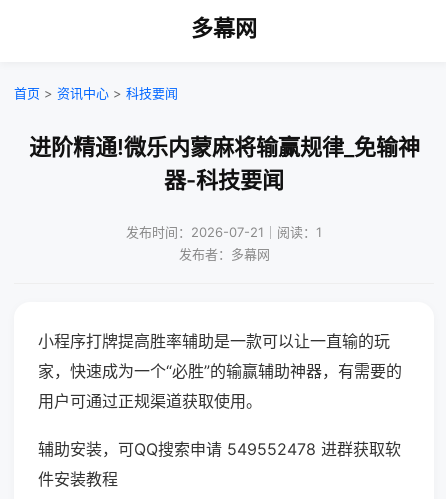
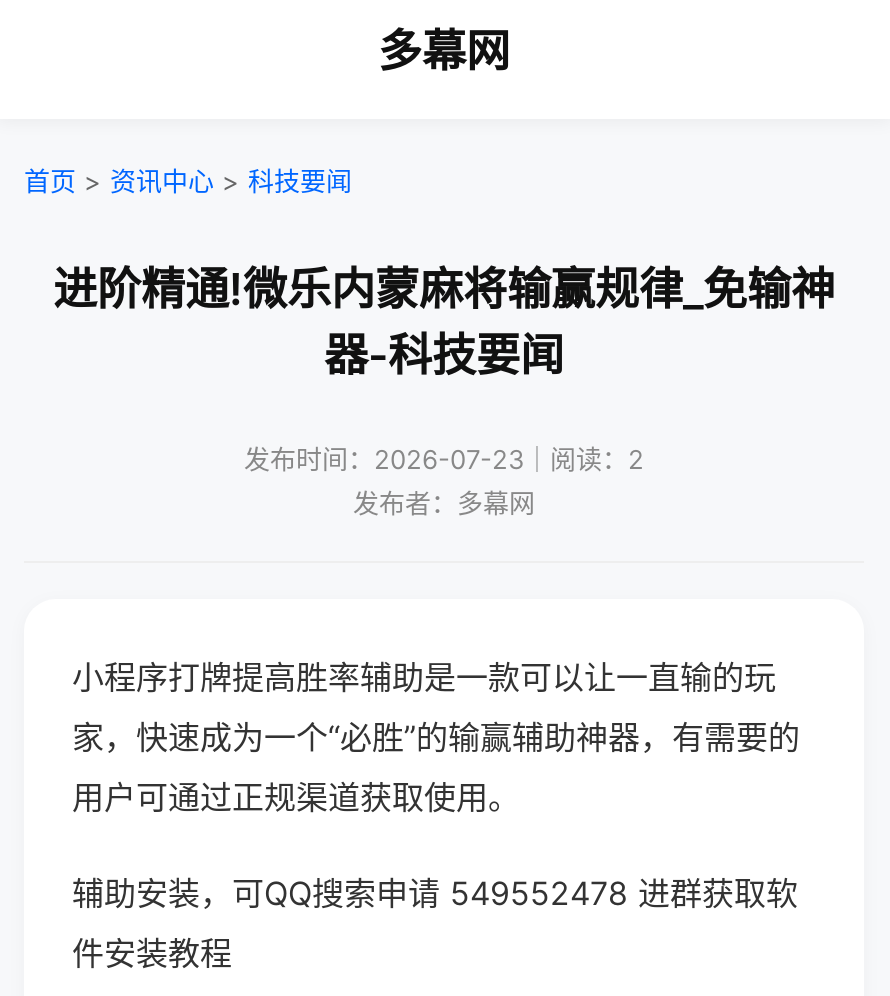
- 发布时间：2026-07-21｜阅读：1
+ 发布时间：2026-07-23｜阅读：2
